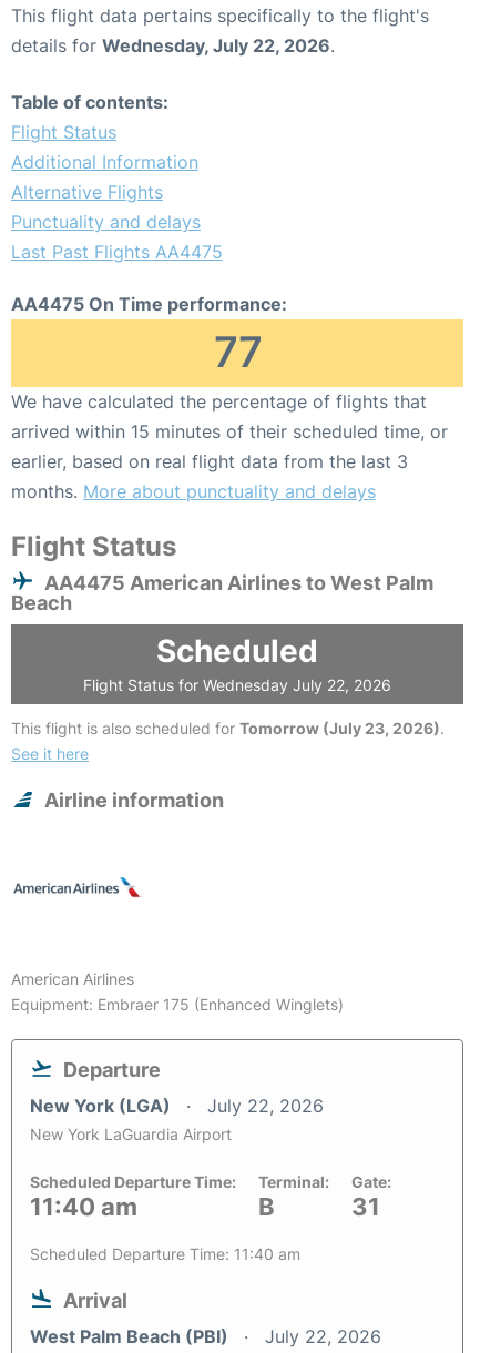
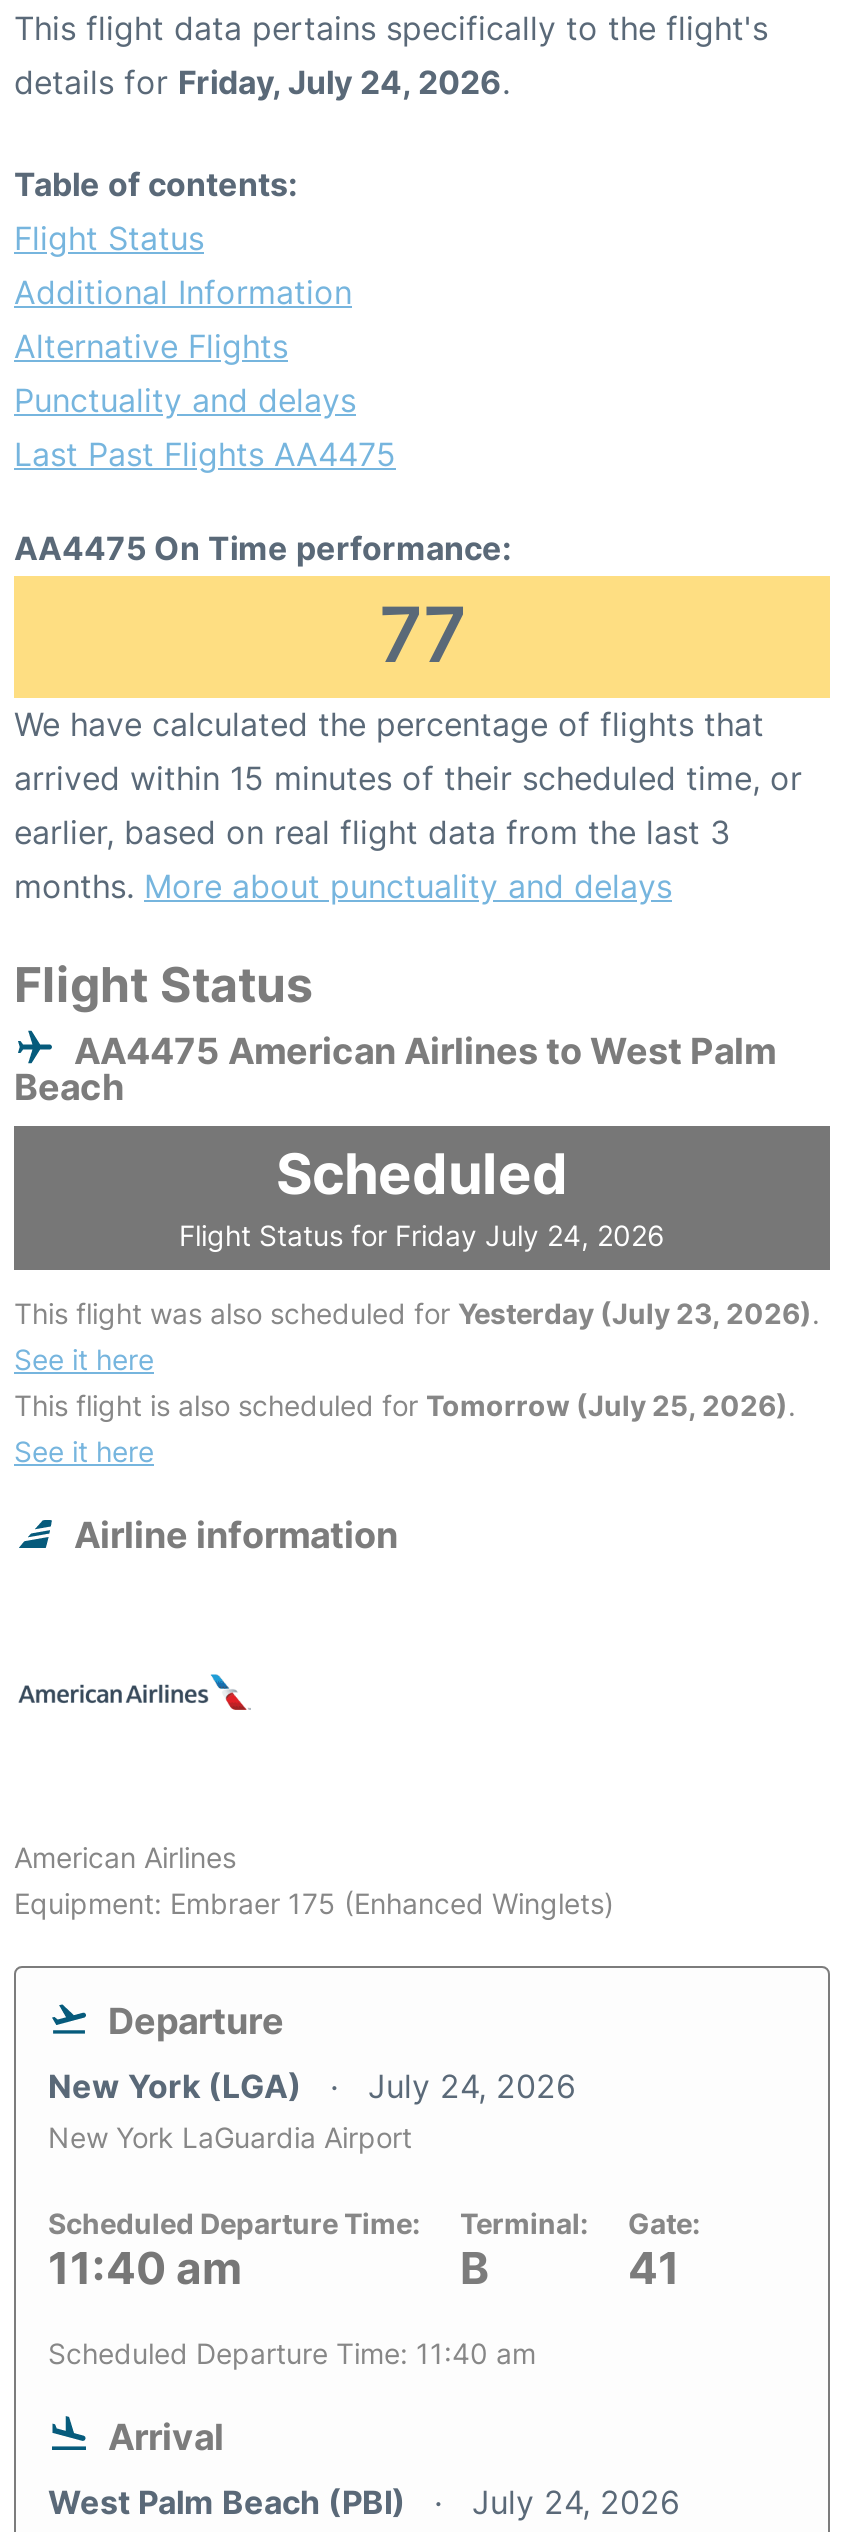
- details for Wednesday, July 22, 2026.
+ details for Friday, July 24, 2026.

- Flight Status for Wednesday July 22, 2026
+ Flight Status for Friday July 24, 2026

- This flight is also scheduled for Tomorrow (July 23, 2026).
+ This flight was also scheduled for Yesterday (July 23, 2026).
+ See it here
+ This flight is also scheduled for Tomorrow (July 25, 2026).

- New York (LGA) July 22, 2026
+ New York (LGA) July 24, 2026

- 31
+ 41

- West Palm Beach (PBI) July 22, 2026
+ West Palm Beach (PBI) July 24, 2026
